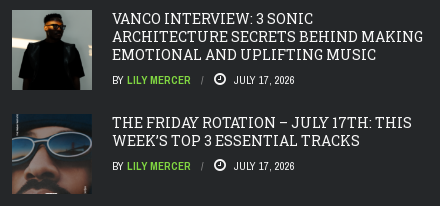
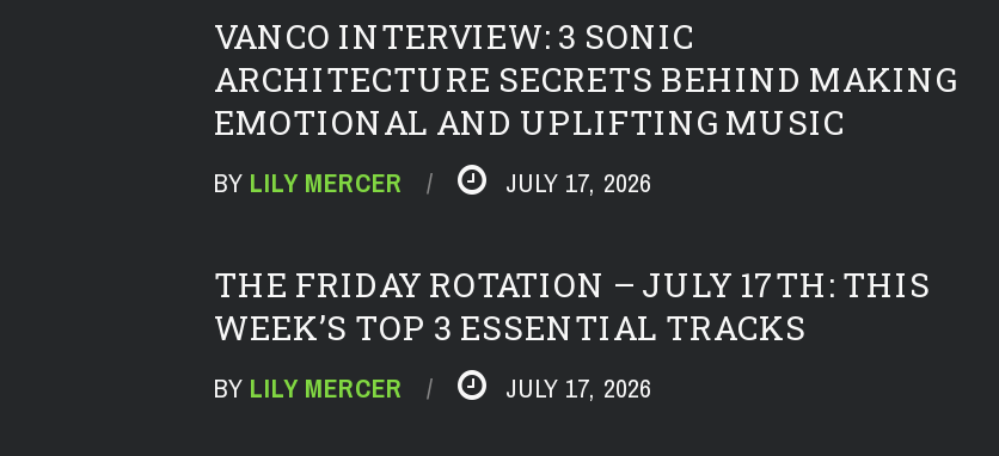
- [image]

- [image]
